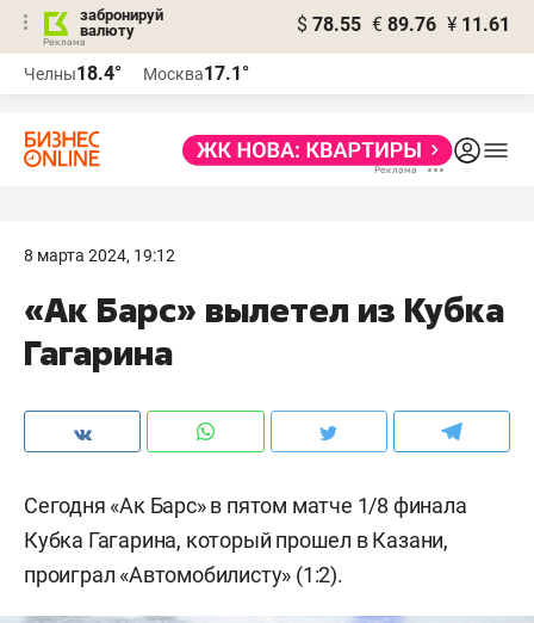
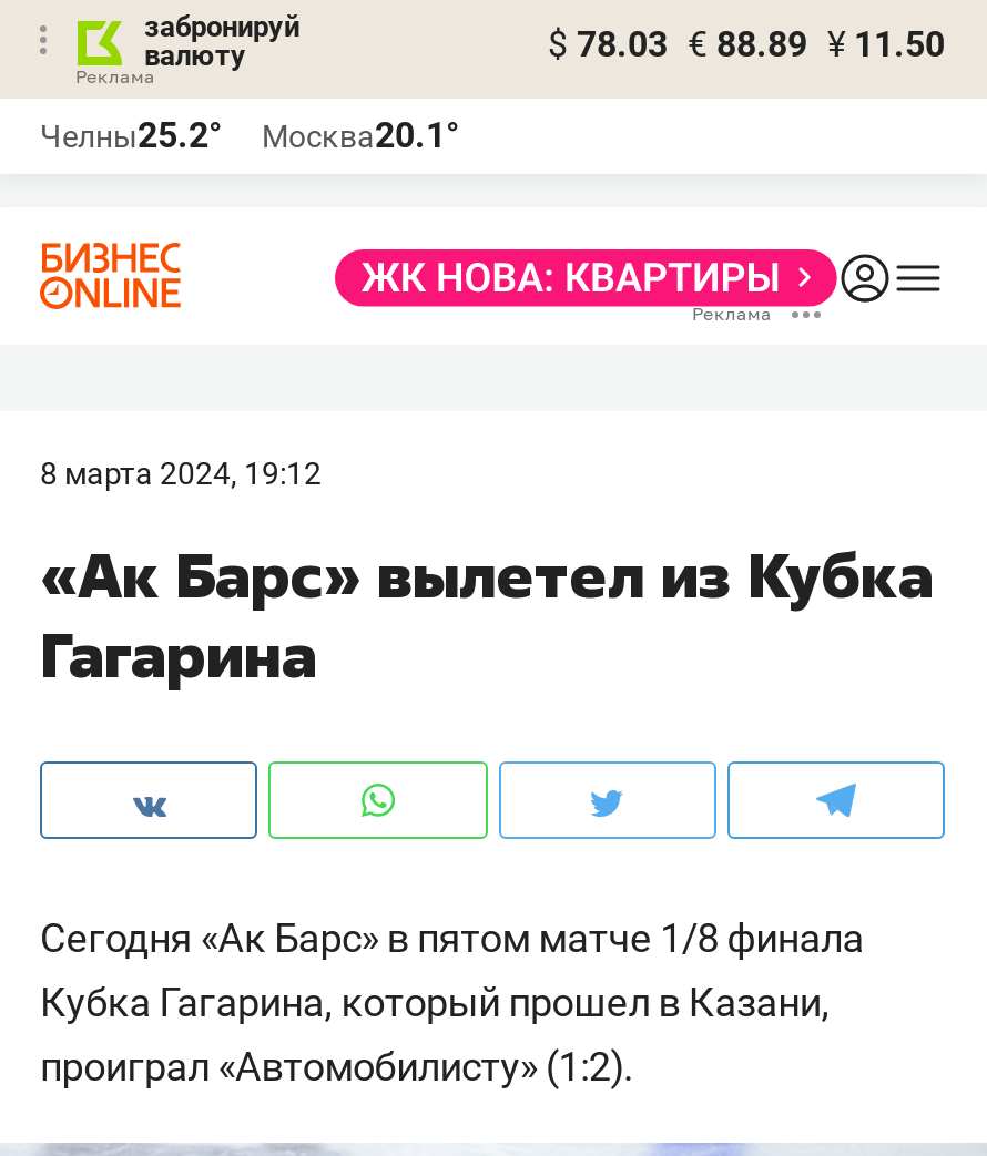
- $ 78.55 € 89.76 ¥ 11.61
+ $ 78.03 € 88.89 ¥ 11.50

- Челны18.4°
+ Челны25.2°

- Москва17.1°
+ Москва20.1°
